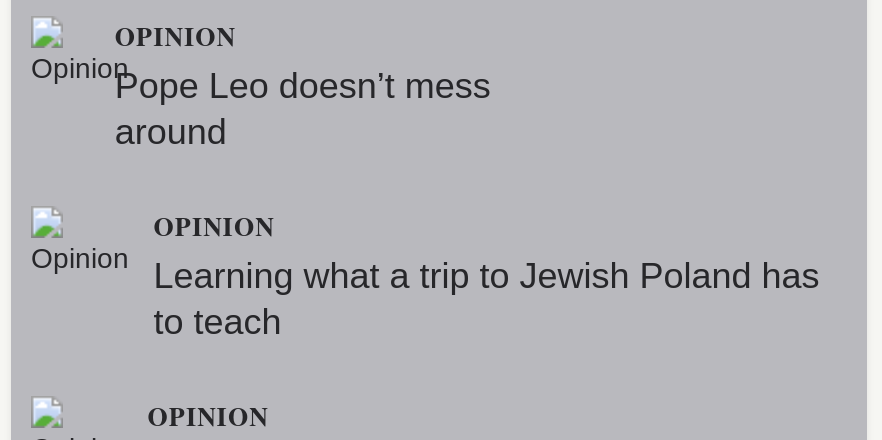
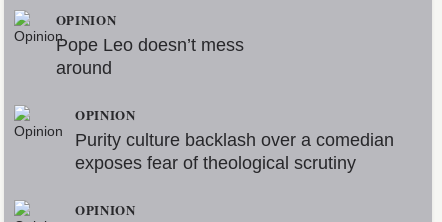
- Learning what a trip to Jewish Poland has
- to teach
+ Purity culture backlash over a comedian
+ exposes fear of theological scrutiny
